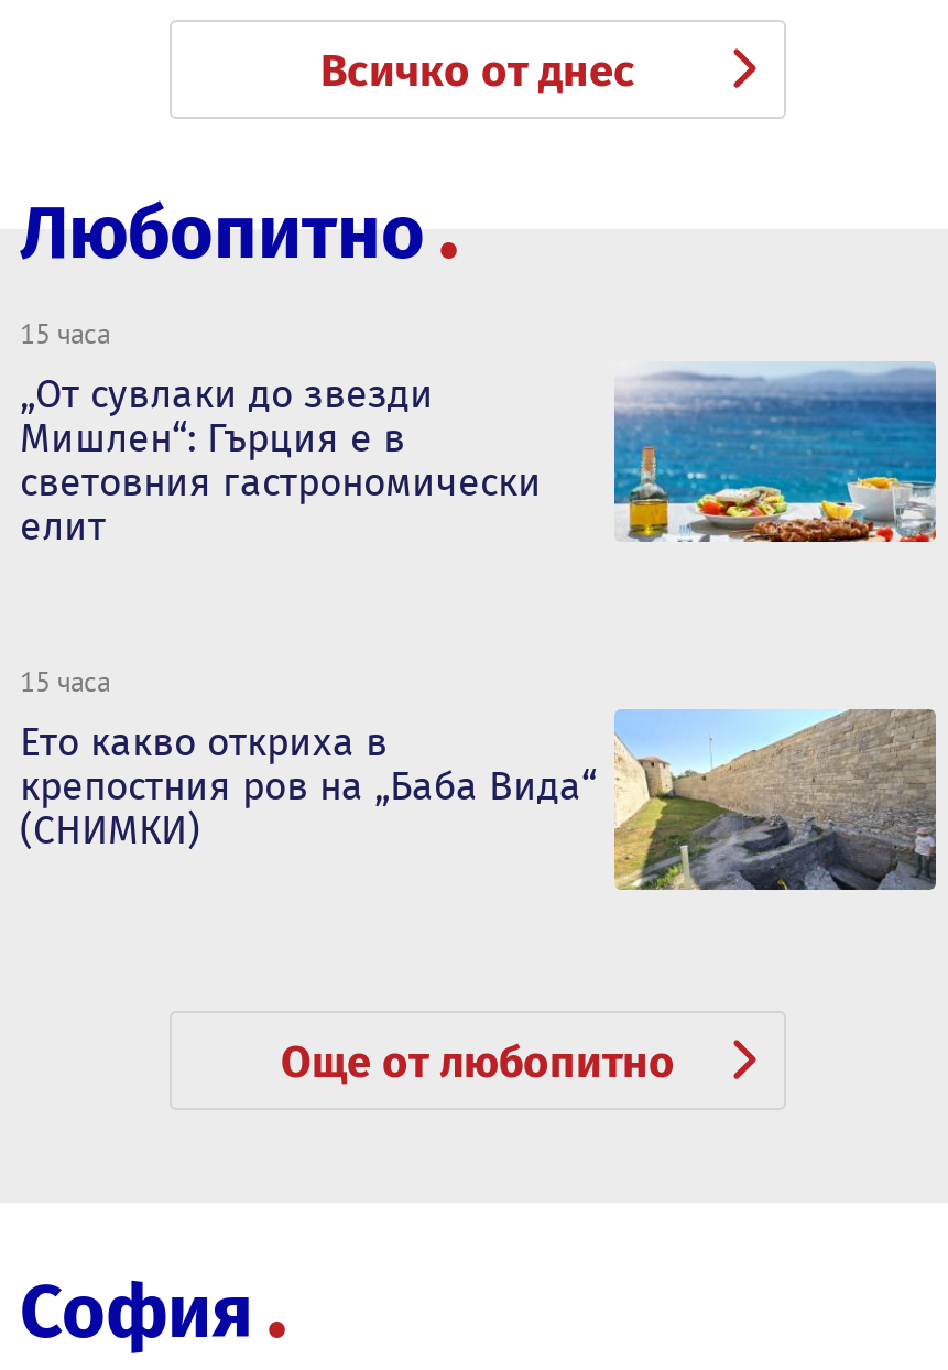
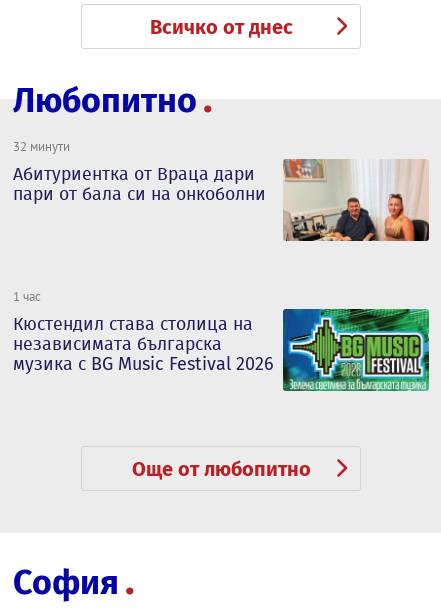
- [image]
- 15 часа
- „От сувлаки до звезди
- Мишлен“: Гърция е в
- световния гастрономически
- елит
+ [image]
+ 32 минути
+ Абитуриентка от Враца дари
+ пари от бала си на онкоболни

- [image]
- 15 часа
- Ето какво откриха в
- крепостния ров на „Баба Вида“
- (СНИМКИ)
+ [image]
+ 1 час
+ Кюстендил става столица на
+ независимата българска
+ музика с BG Music Festival 2026
